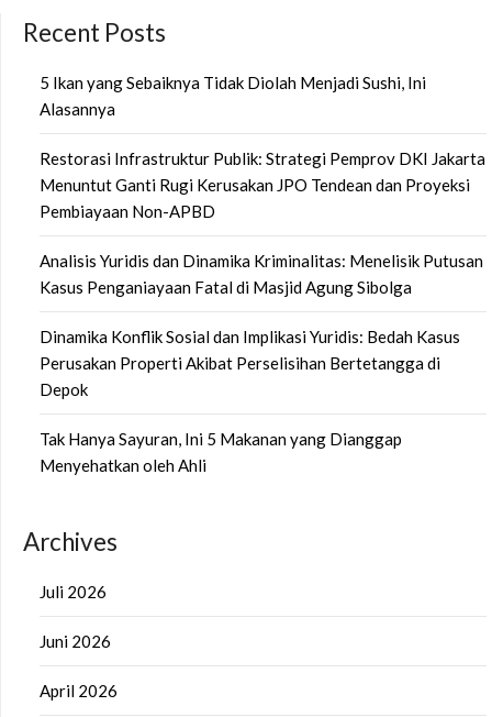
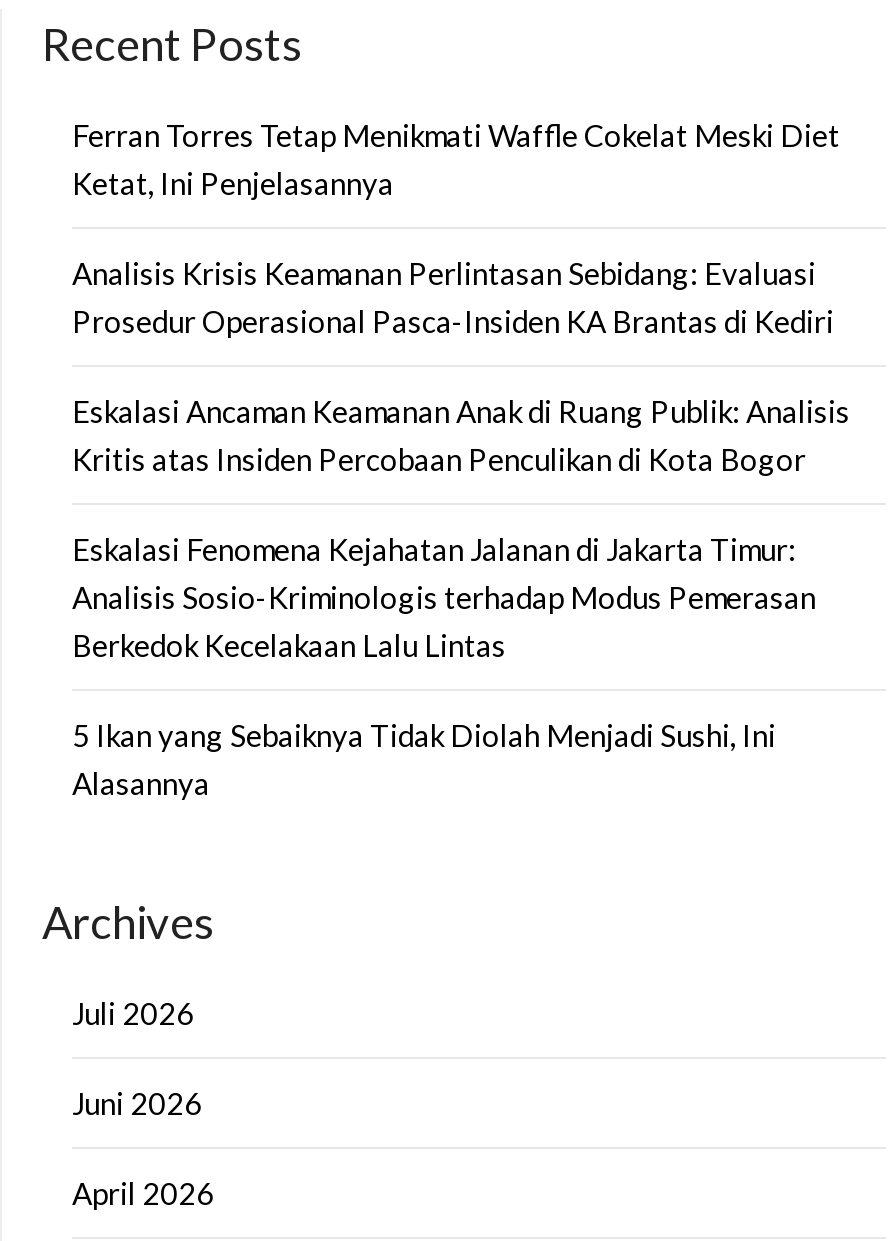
+ Ferran Torres Tetap Menikmati Waffle Cokelat Meski Diet
+ Ketat, Ini Penjelasannya
+ Analisis Krisis Keamanan Perlintasan Sebidang: Evaluasi
+ Prosedur Operasional Pasca-Insiden KA Brantas di Kediri
+ Eskalasi Ancaman Keamanan Anak di Ruang Publik: Analisis
+ Kritis atas Insiden Percobaan Penculikan di Kota Bogor
+ Eskalasi Fenomena Kejahatan Jalanan di Jakarta Timur:
+ Analisis Sosio-Kriminologis terhadap Modus Pemerasan
+ Berkedok Kecelakaan Lalu Lintas

moved down: 5 Ikan yang Sebaiknya Tidak Diolah Menjadi Sushi, Ini | Alasannya

- Restorasi Infrastruktur Publik: Strategi Pemprov DKI Jakarta
- Menuntut Ganti Rugi Kerusakan JPO Tendean dan Proyeksi
- Pembiayaan Non-APBD
- Analisis Yuridis dan Dinamika Kriminalitas: Menelisik Putusan
- Kasus Penganiayaan Fatal di Masjid Agung Sibolga
- Dinamika Konflik Sosial dan Implikasi Yuridis: Bedah Kasus
- Perusakan Properti Akibat Perselisihan Bertetangga di
- Depok
- Tak Hanya Sayuran, Ini 5 Makanan yang Dianggap
- Menyehatkan oleh Ahli
